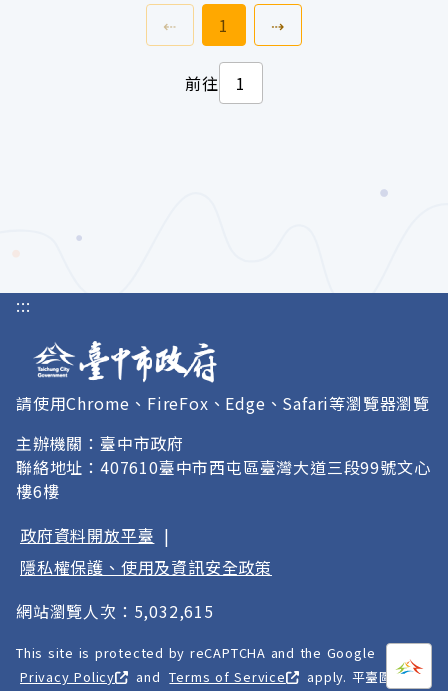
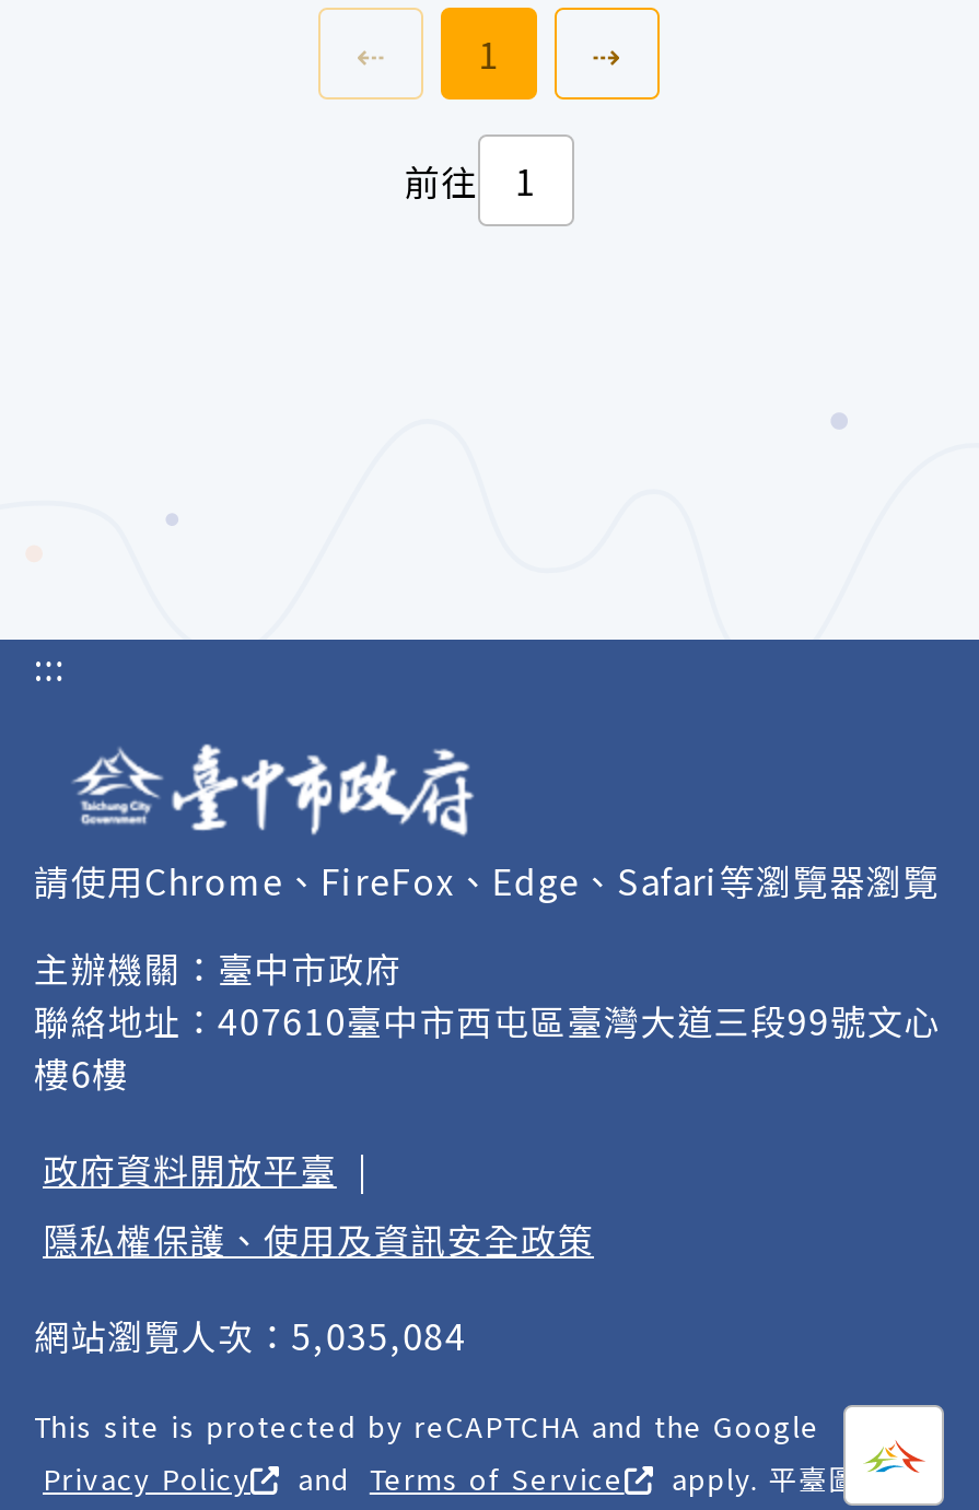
- 網站瀏覽人次：5,032,615
+ 網站瀏覽人次：5,035,084
